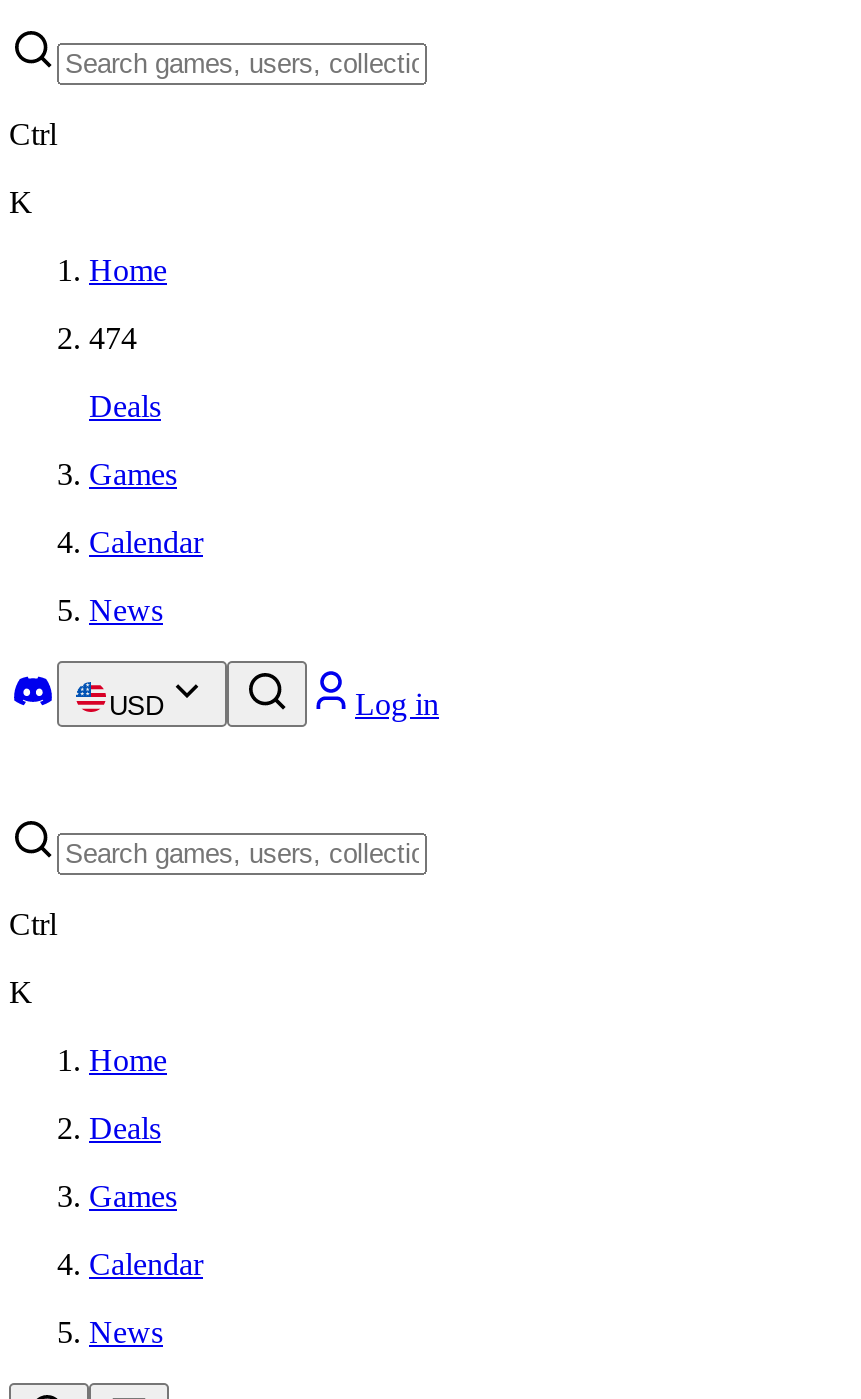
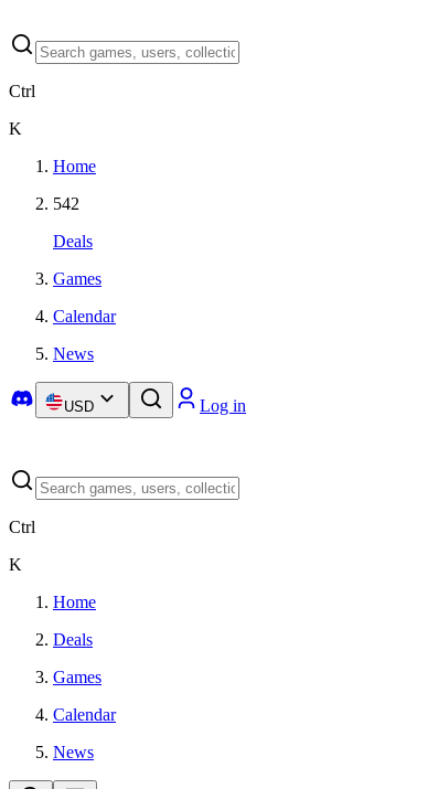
- 474
+ 542
